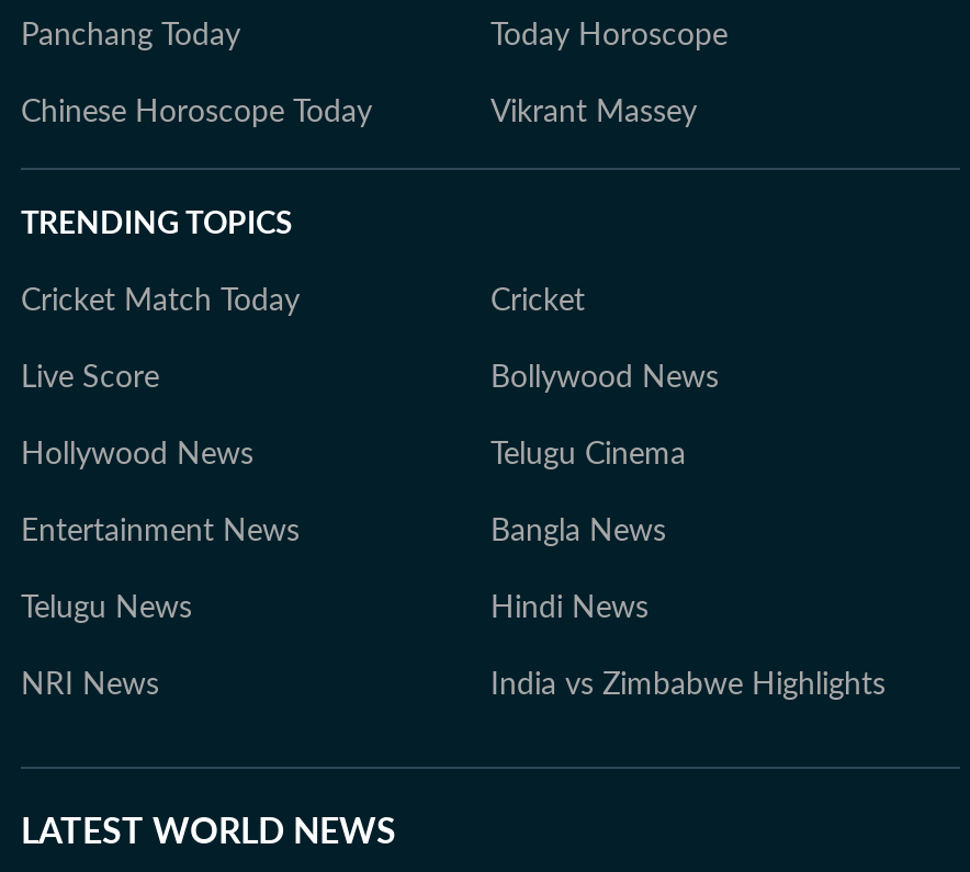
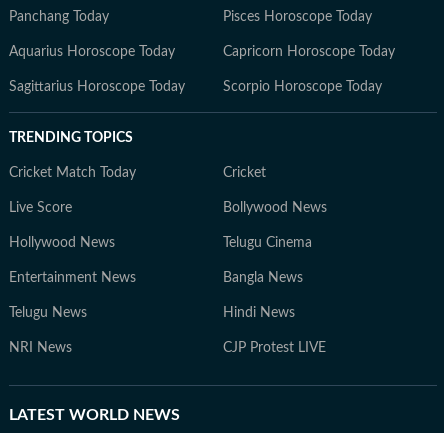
- Today Horoscope
- Chinese Horoscope Today
- Vikrant Massey
+ Pisces Horoscope Today
+ Aquarius Horoscope Today
+ Capricorn Horoscope Today
+ Sagittarius Horoscope Today
+ Scorpio Horoscope Today

- India vs Zimbabwe Highlights
+ CJP Protest LIVE
